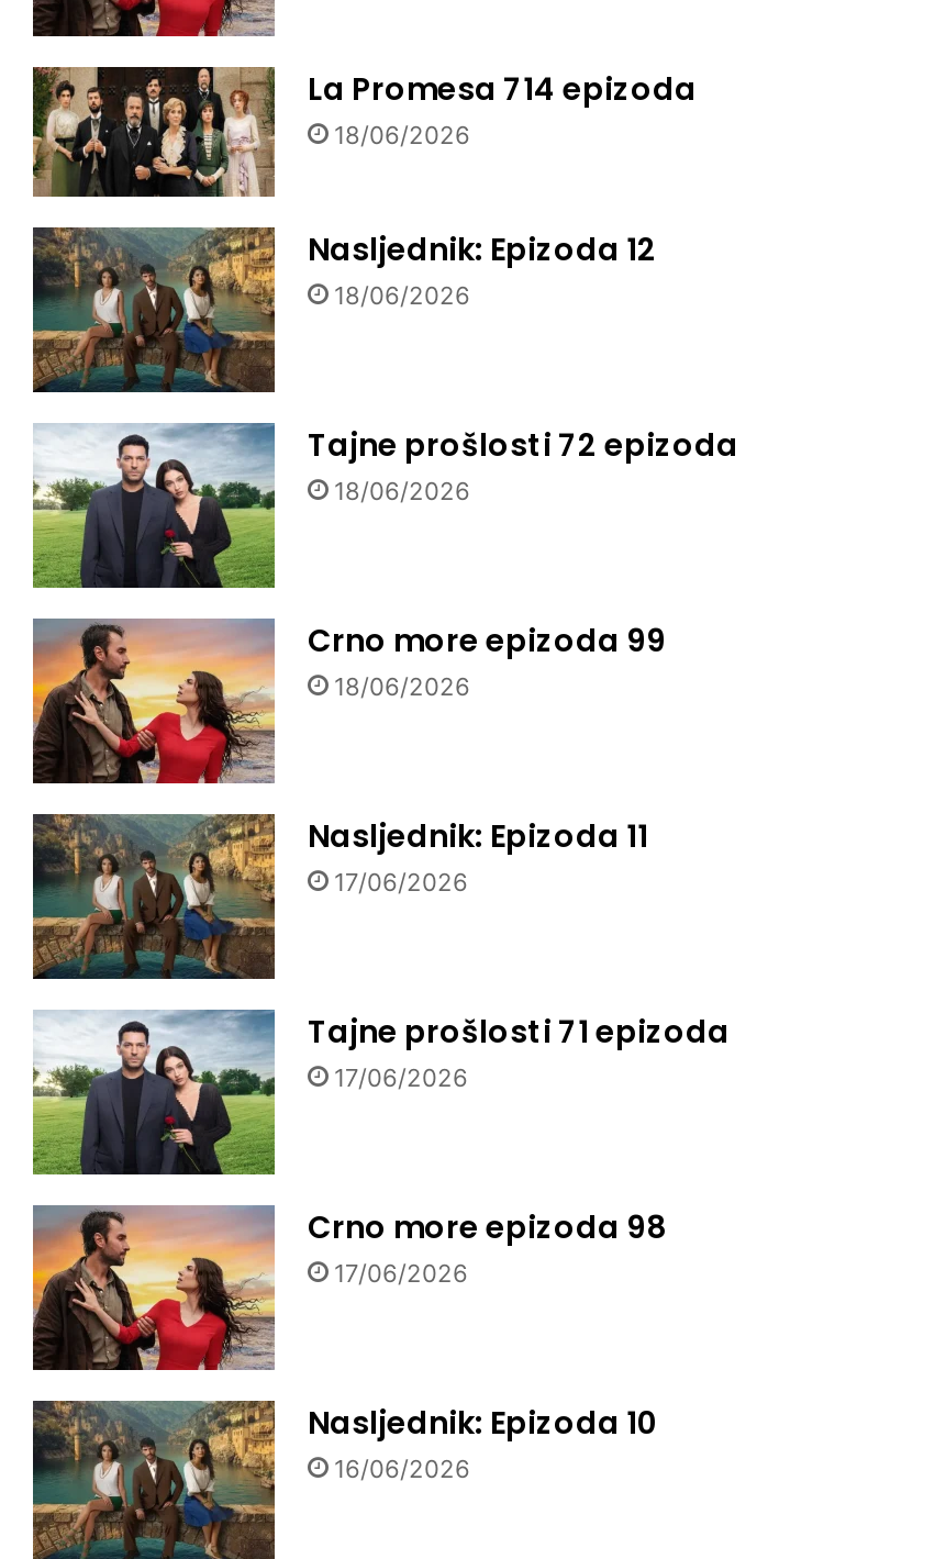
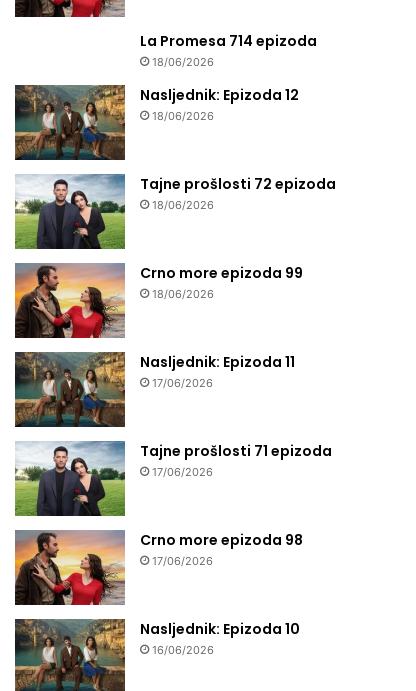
- [image]
